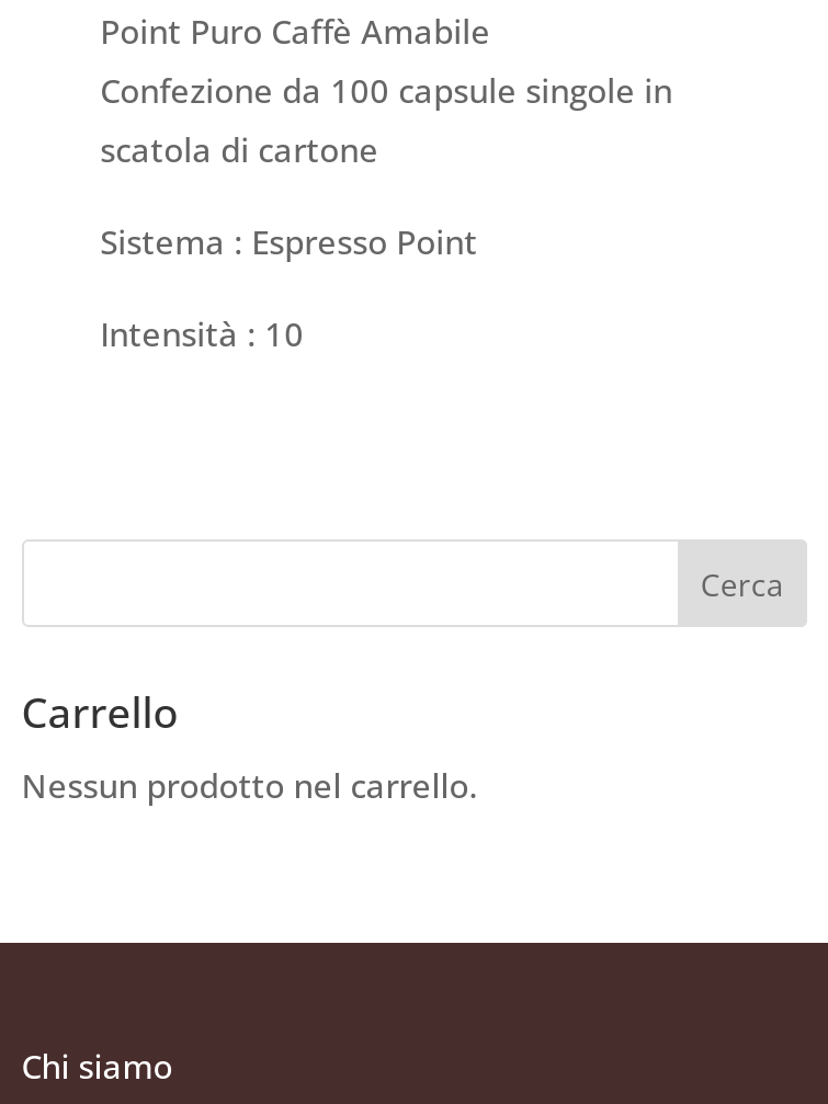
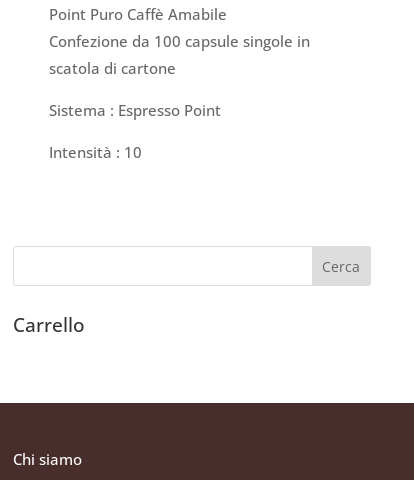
- Nessun prodotto nel carrello.
